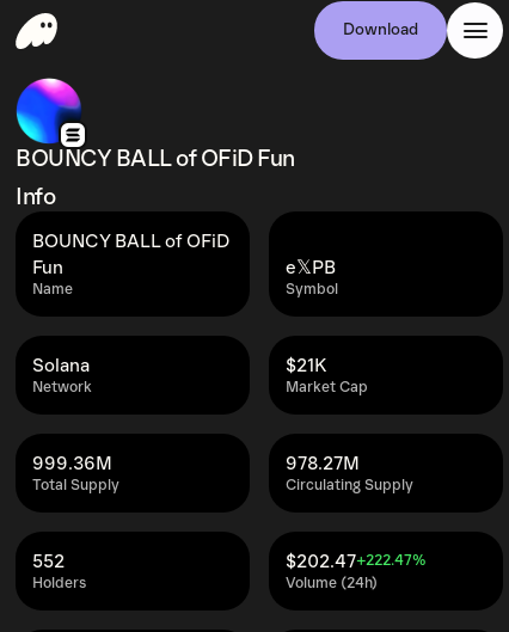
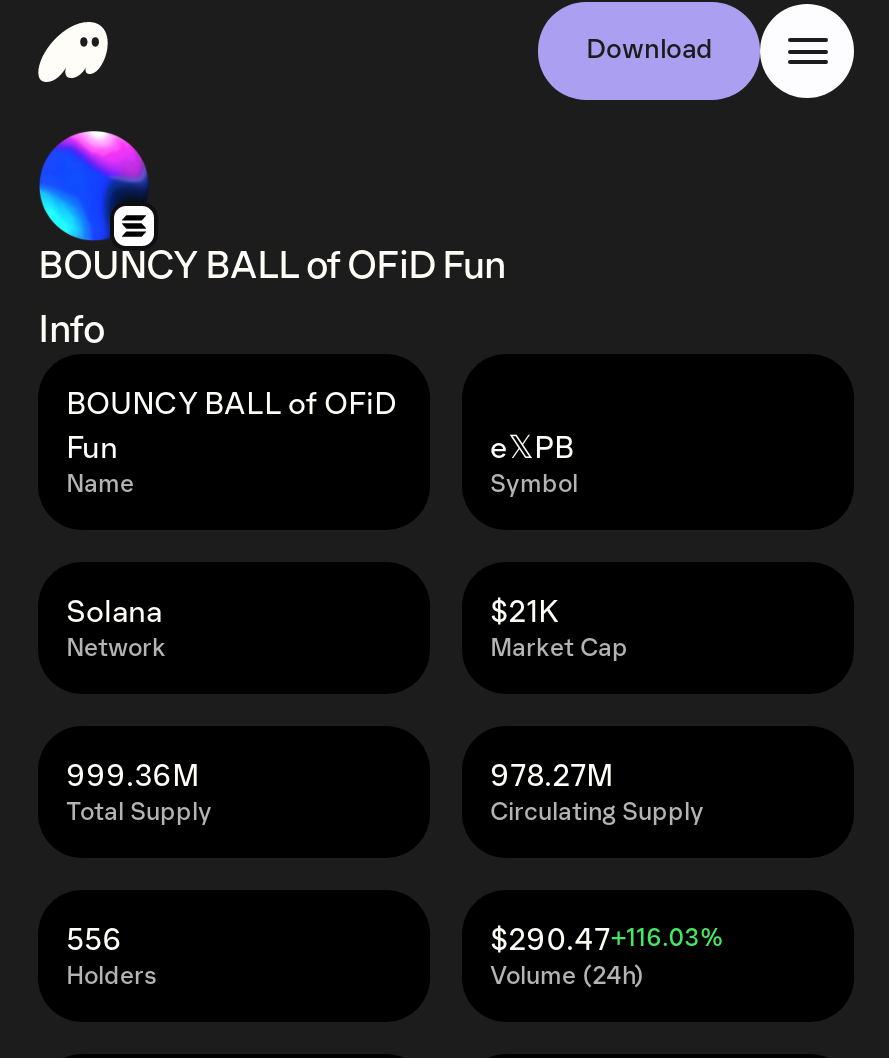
- 552
+ 556

- $202.47+222.47%
+ $290.47+116.03%
